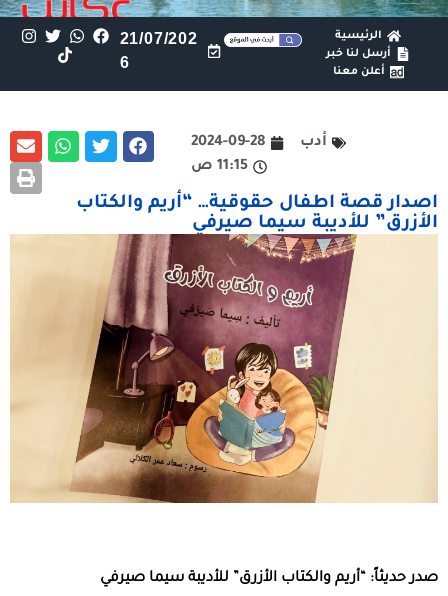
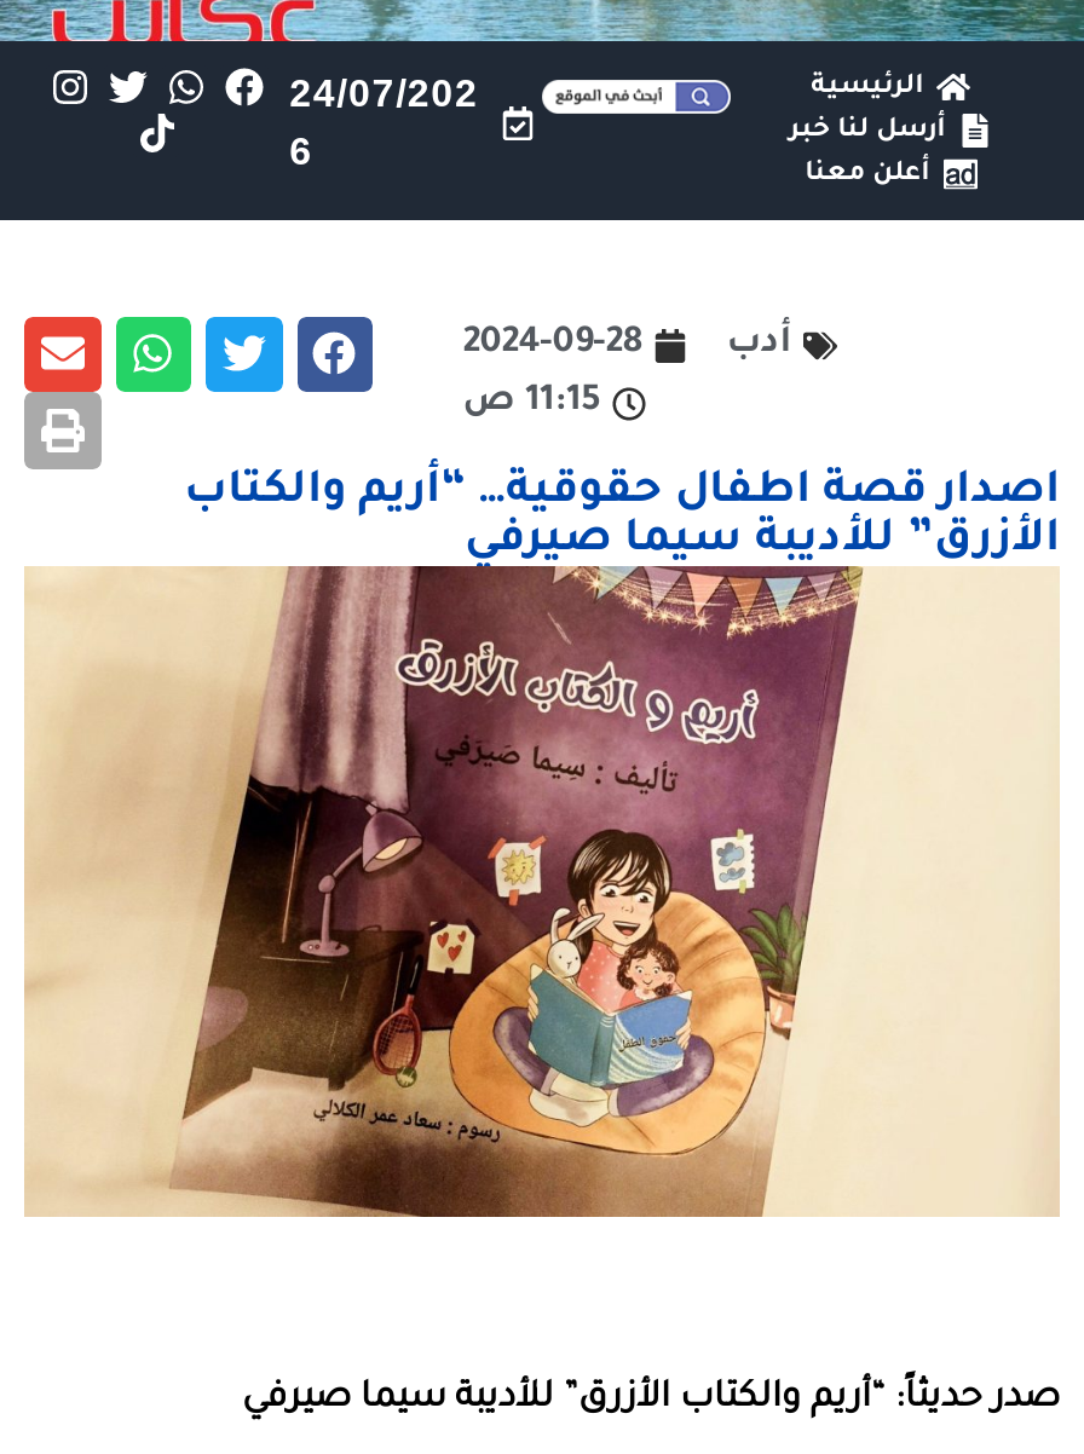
- 21/07/202
+ 24/07/202
